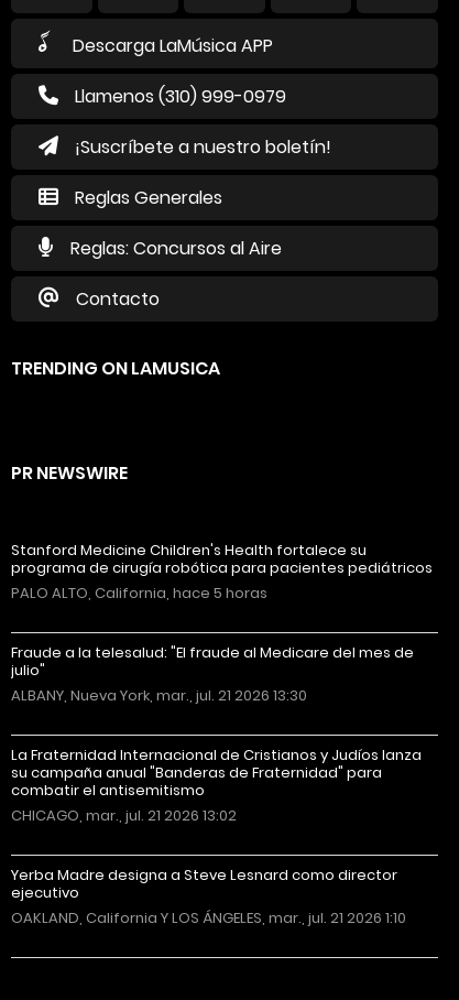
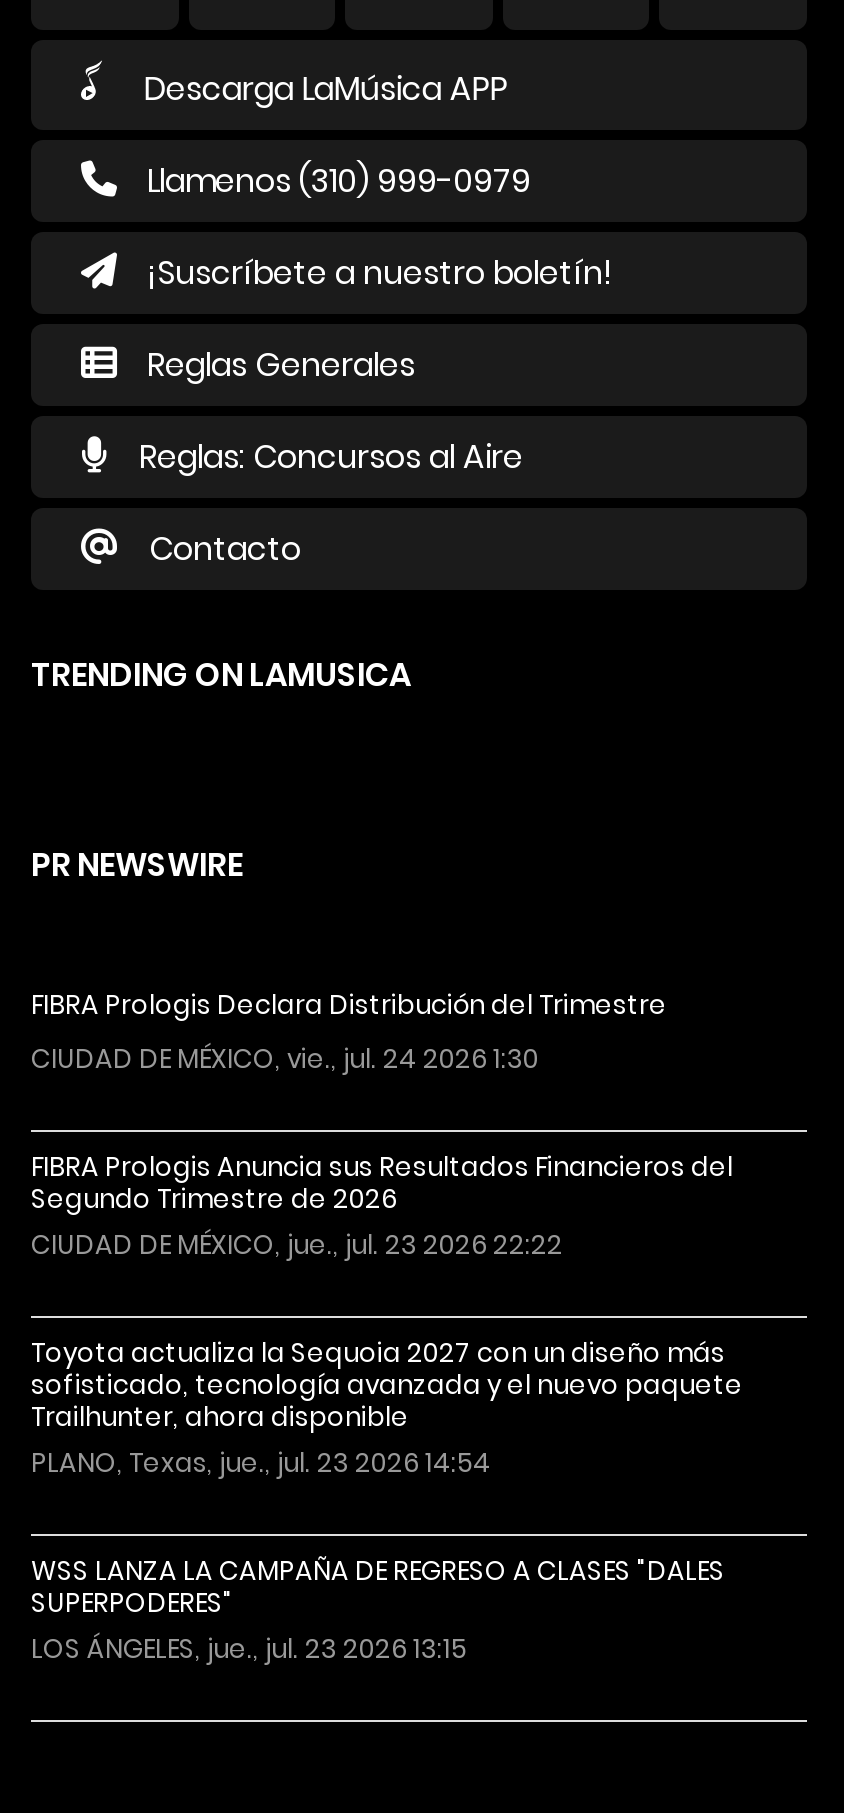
- Stanford Medicine Children's Health fortalece su
- programa de cirugía robótica para pacientes pediátricos
- PALO ALTO, California, hace 5 horas
+ FIBRA Prologis Declara Distribución del Trimestre
+ CIUDAD DE MÉXICO, vie., jul. 24 2026 1:30

- Fraude a la telesalud: "El fraude al Medicare del mes de
- julio"
- ALBANY, Nueva York, mar., jul. 21 2026 13:30
+ FIBRA Prologis Anuncia sus Resultados Financieros del
+ Segundo Trimestre de 2026
+ CIUDAD DE MÉXICO, jue., jul. 23 2026 22:22

- La Fraternidad Internacional de Cristianos y Judíos lanza
- su campaña anual "Banderas de Fraternidad" para
- combatir el antisemitismo
- CHICAGO, mar., jul. 21 2026 13:02
+ Toyota actualiza la Sequoia 2027 con un diseño más
+ sofisticado, tecnología avanzada y el nuevo paquete
+ Trailhunter, ahora disponible
+ PLANO, Texas, jue., jul. 23 2026 14:54

- Yerba Madre designa a Steve Lesnard como director
- ejecutivo
- OAKLAND, California Y LOS ÁNGELES, mar., jul. 21 2026 1:10
+ WSS LANZA LA CAMPAÑA DE REGRESO A CLASES "DALES
+ SUPERPODERES"
+ LOS ÁNGELES, jue., jul. 23 2026 13:15
